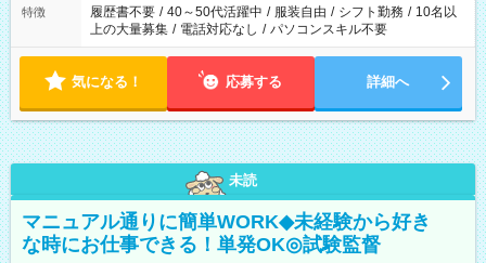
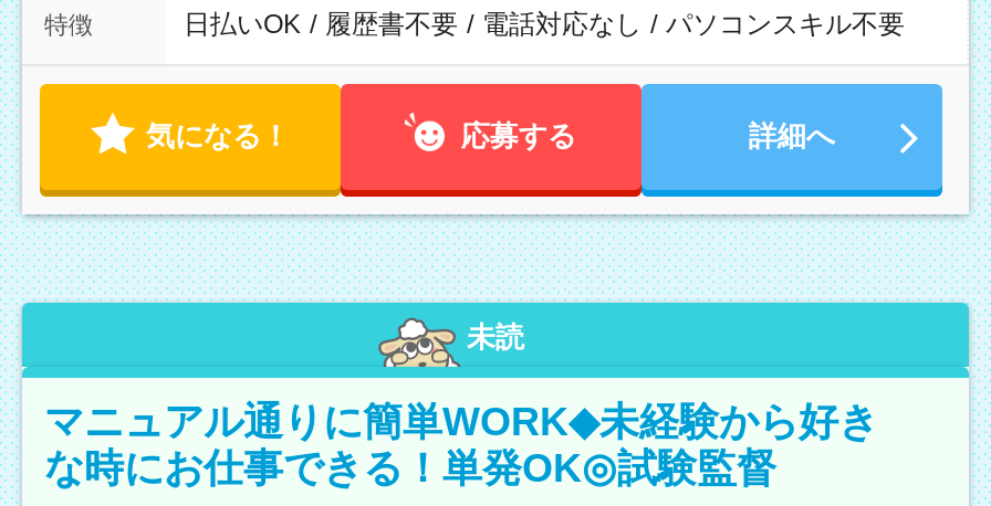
- 履歴書不要 / 40～50代活躍中 / 服装自由 / シフト勤務 / 10名以
- 上の大量募集 / 電話対応なし / パソコンスキル不要
+ 日払いOK / 履歴書不要 / 電話対応なし / パソコンスキル不要
